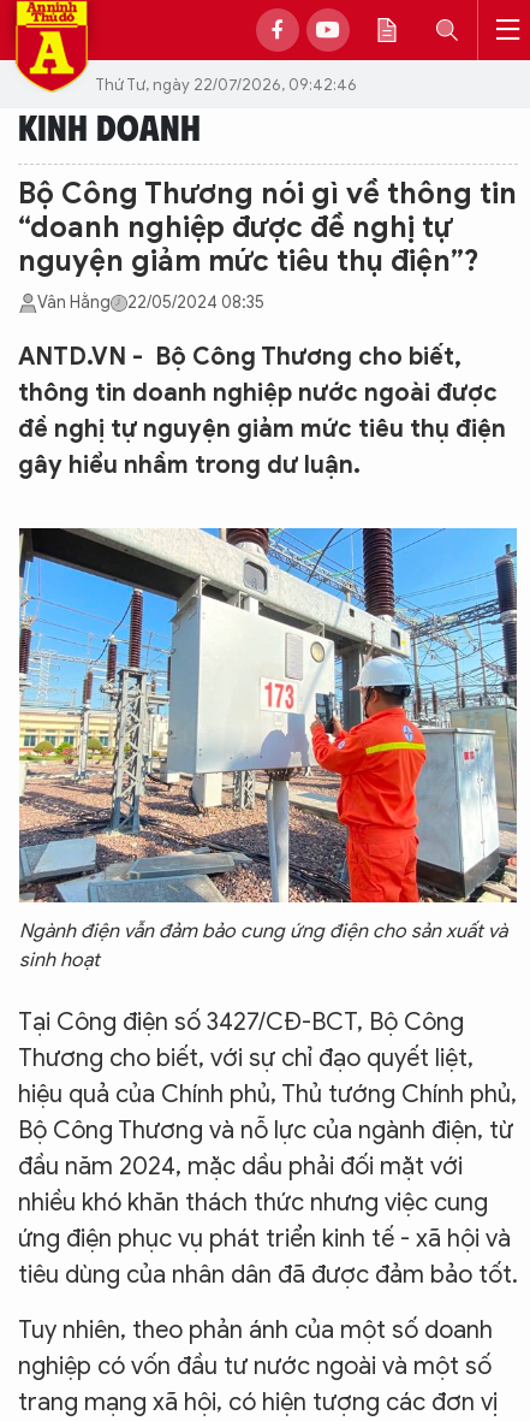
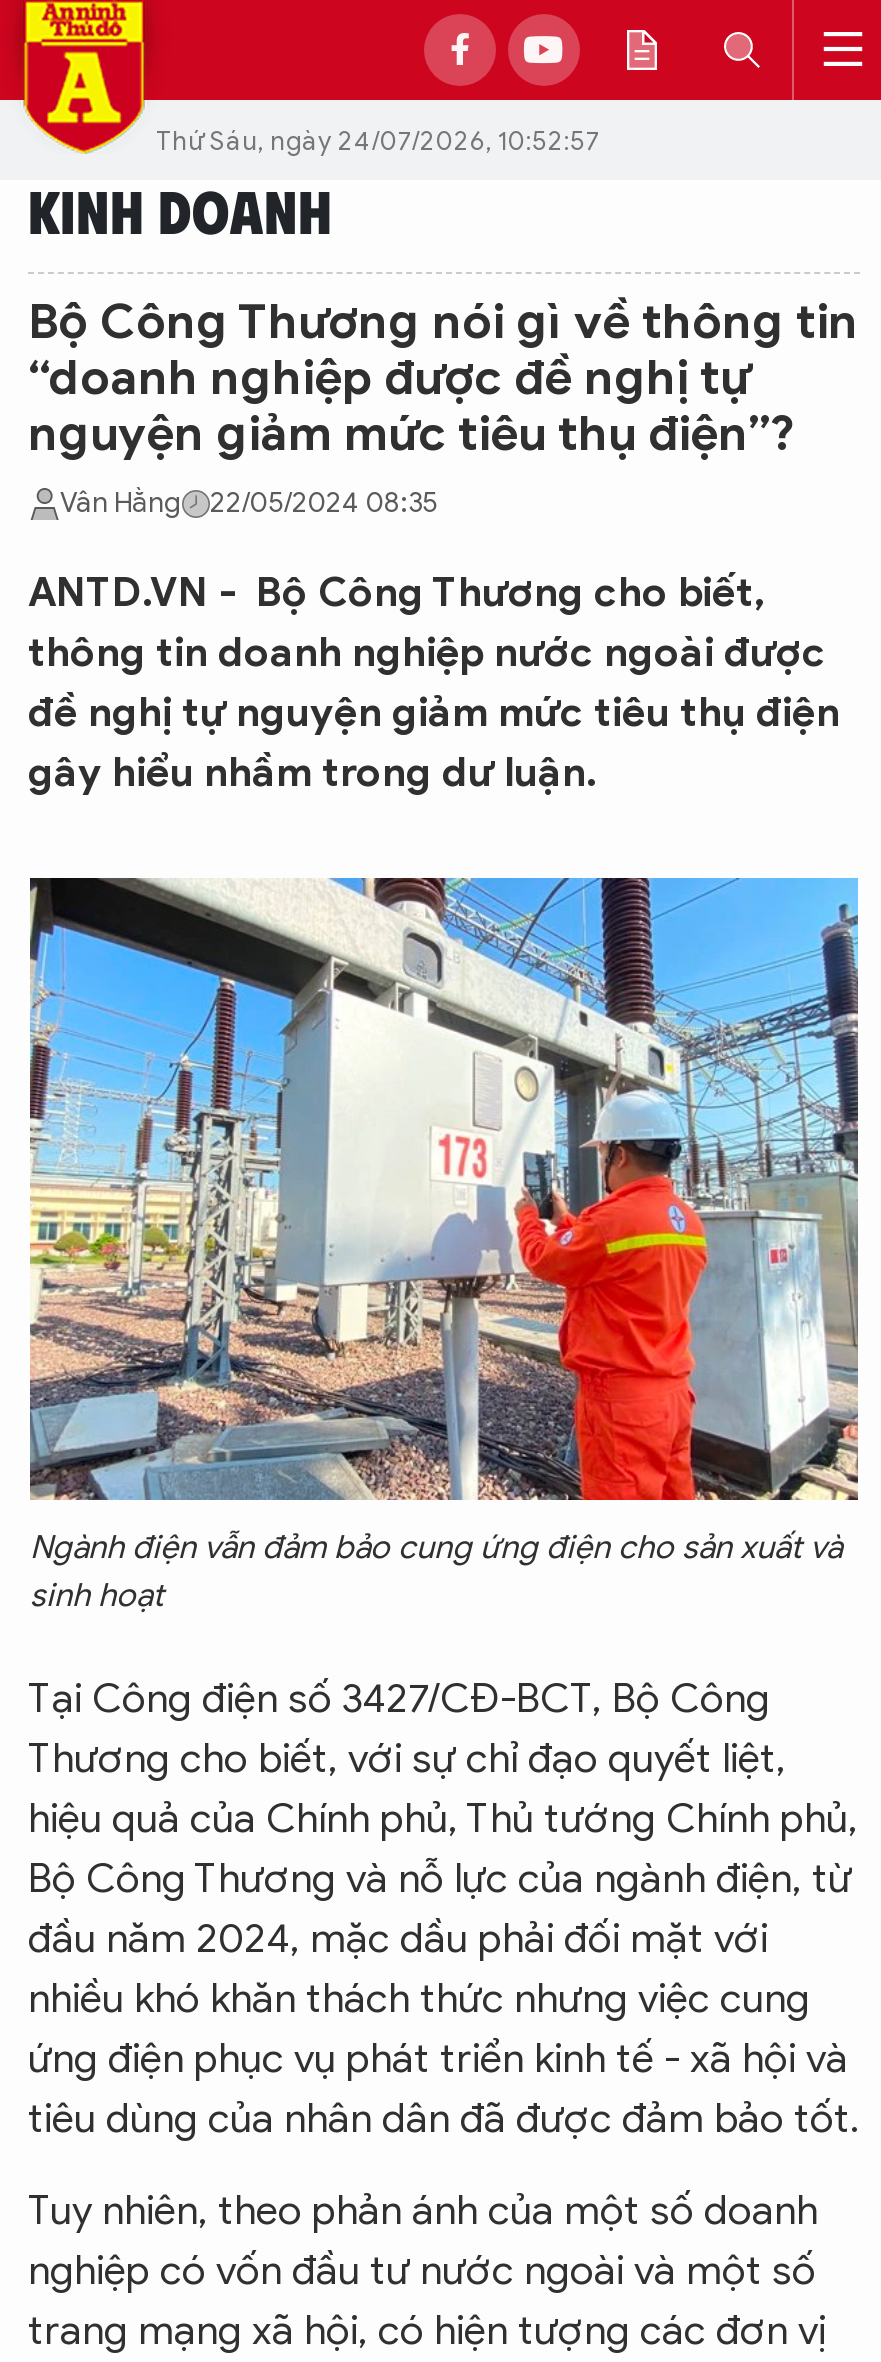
- Thứ Tư, ngày 22/07/2026, 09:42:46
+ Thứ Sáu, ngày 24/07/2026, 10:52:57
